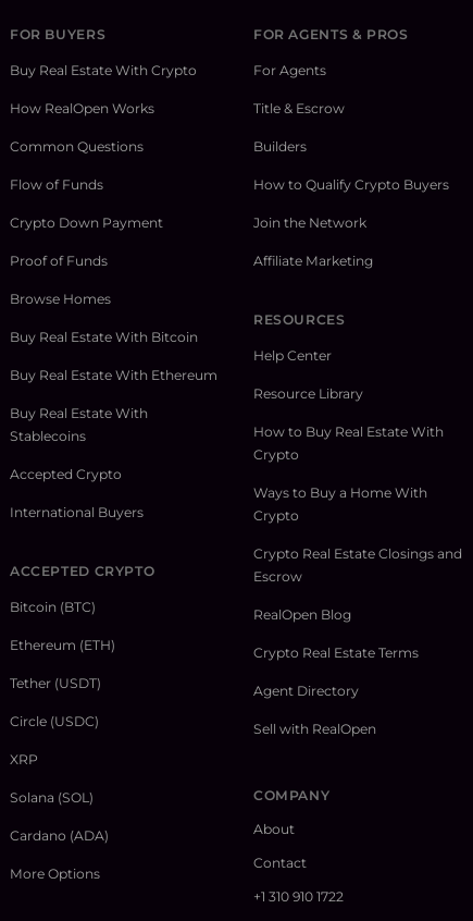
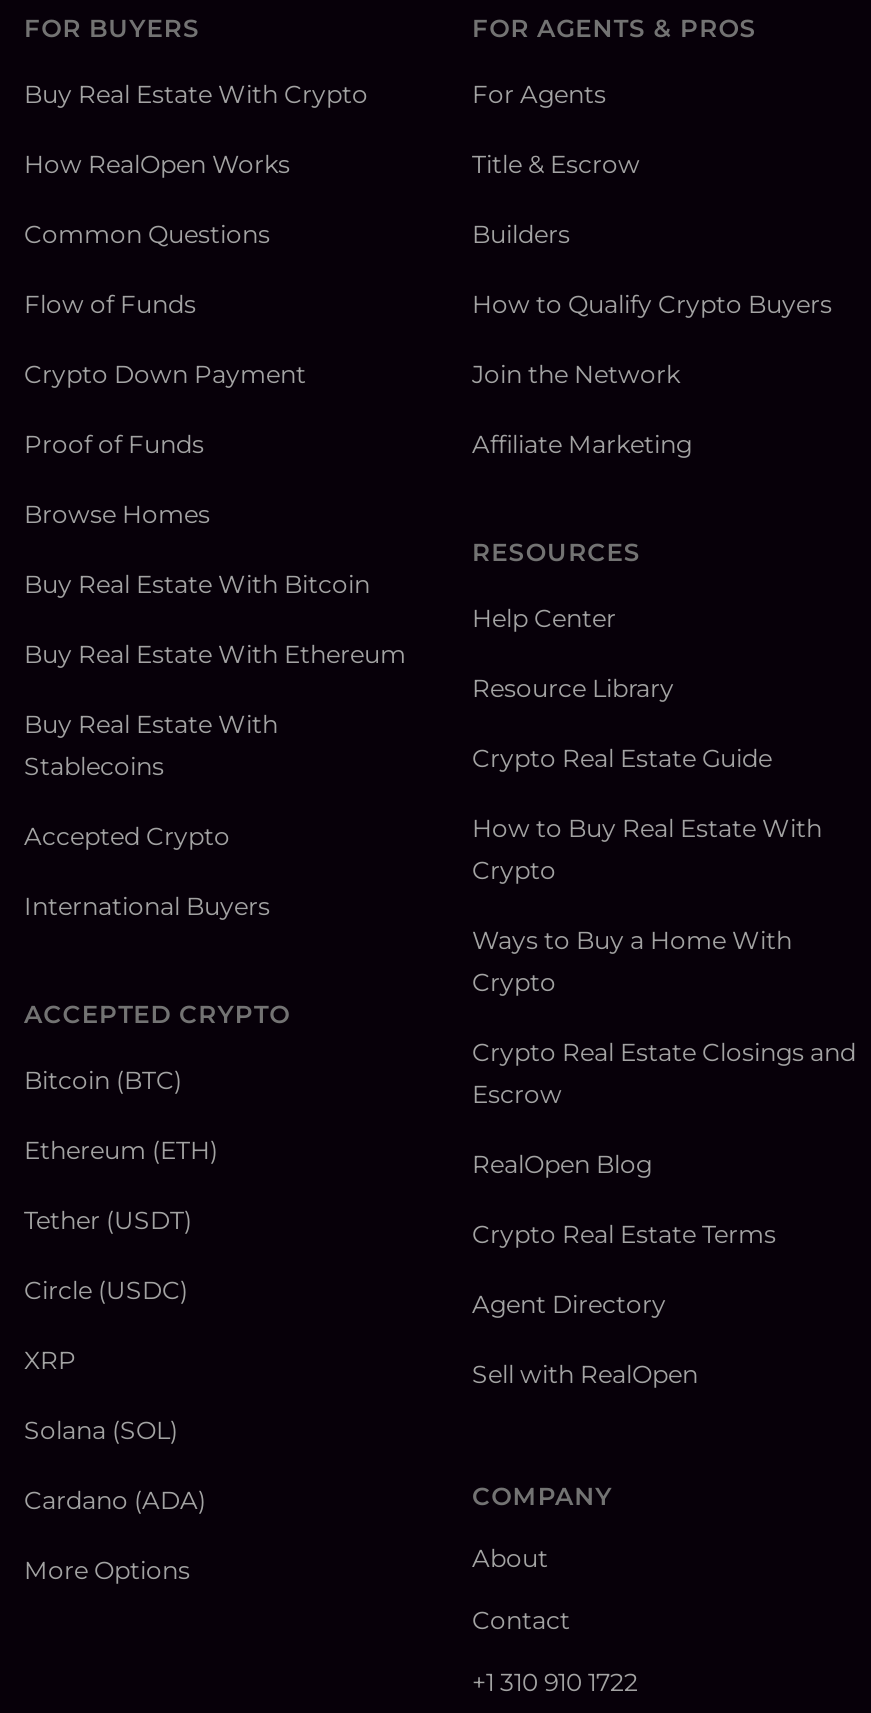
+ Crypto Real Estate Guide
